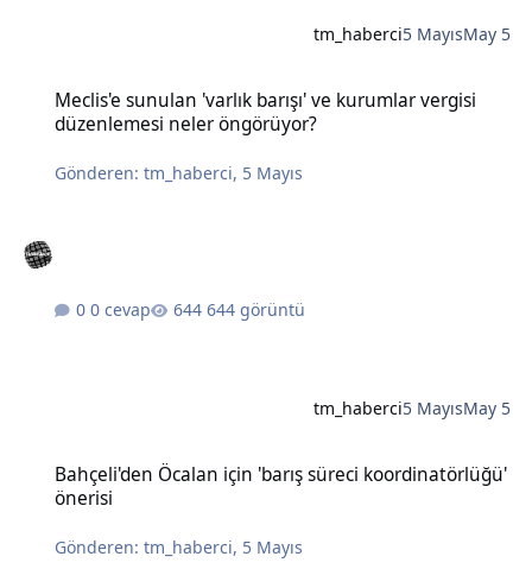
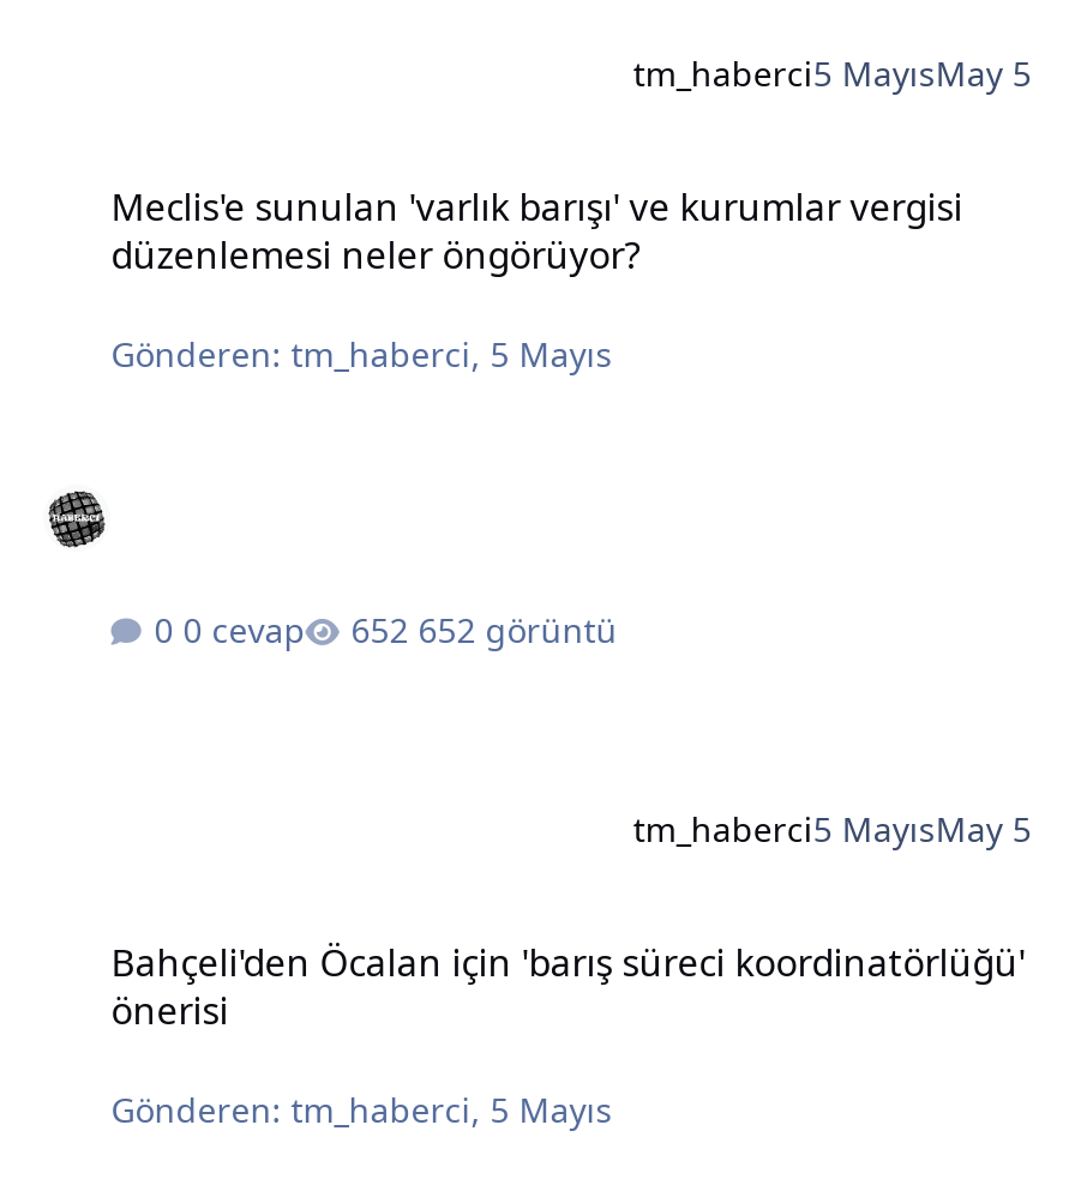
- 644 görüntü
+ 652 görüntü
